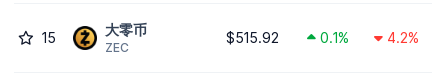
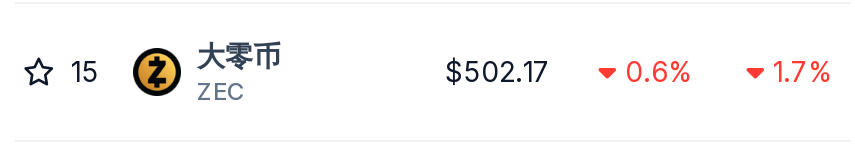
- $515.92
+ $502.17

- 0.1%
+ 0.6%

- 4.2%
+ 1.7%
